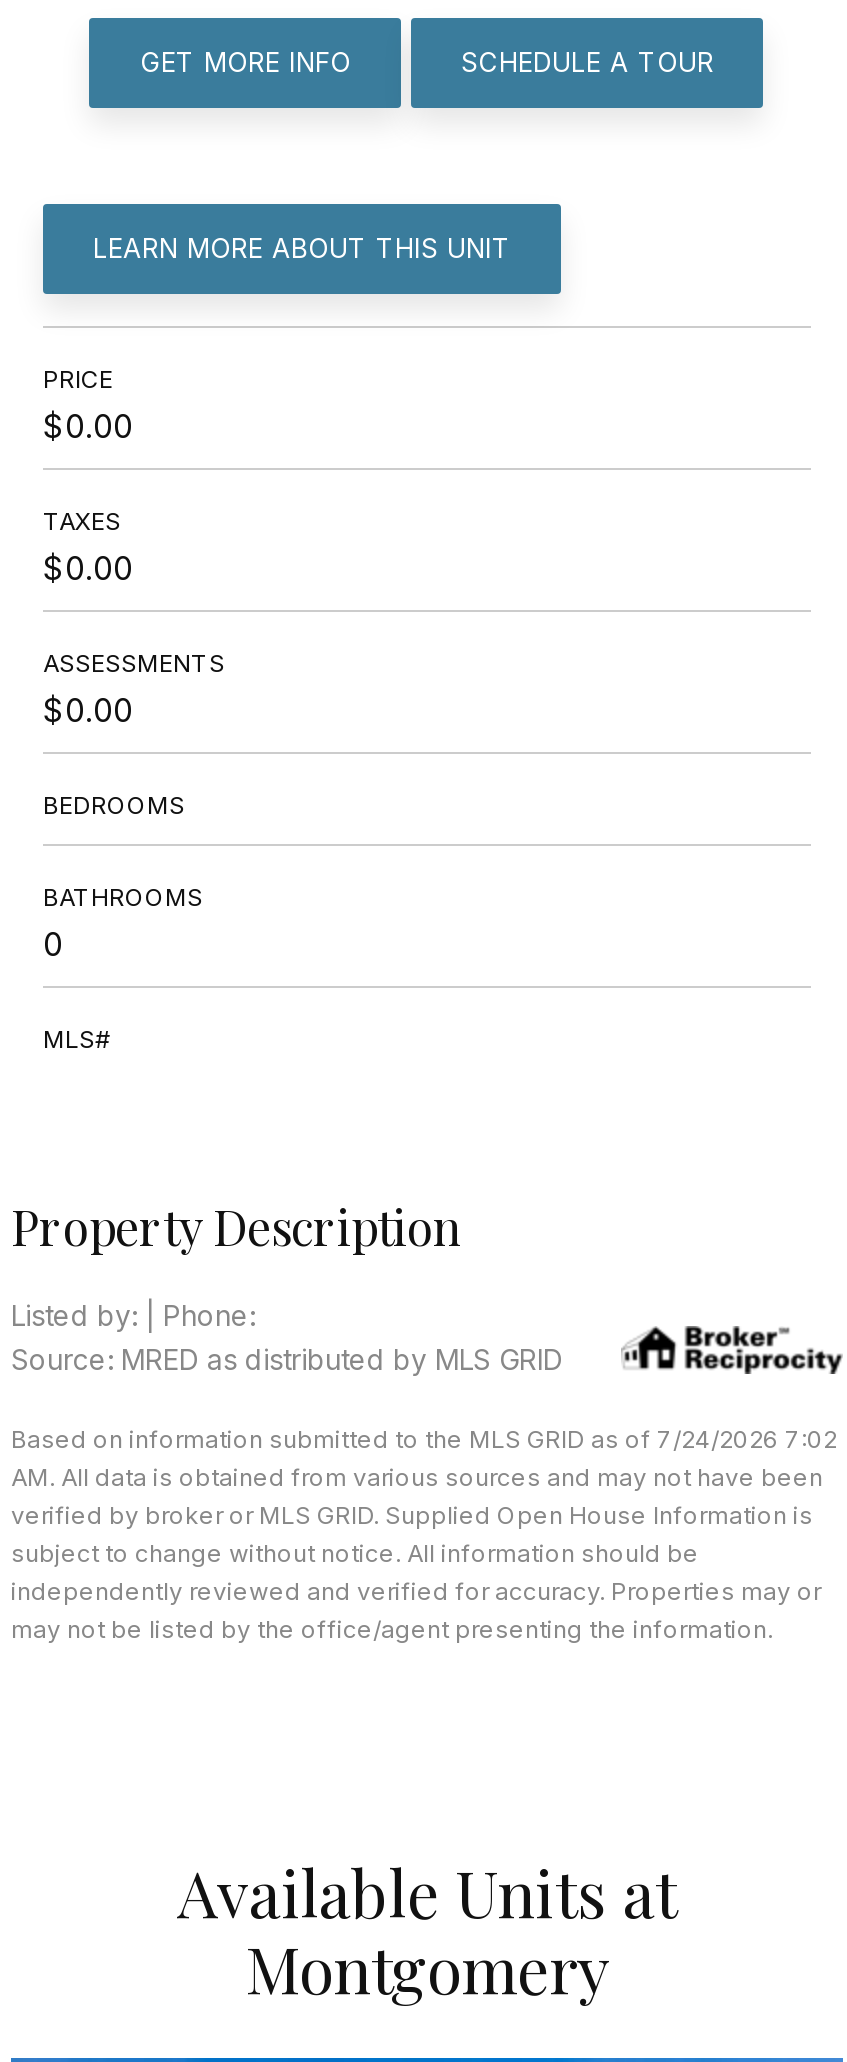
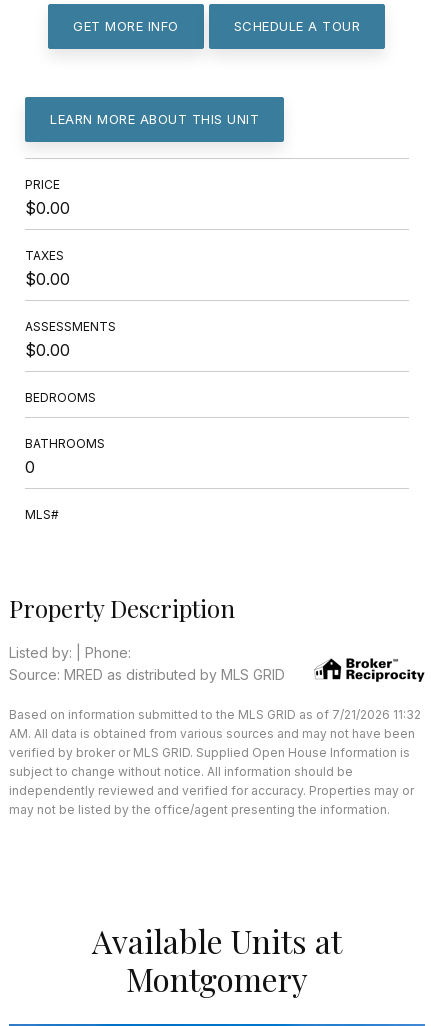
- Based on information submitted to the MLS GRID as of 7/24/2026 7:02
+ Based on information submitted to the MLS GRID as of 7/21/2026 11:32
